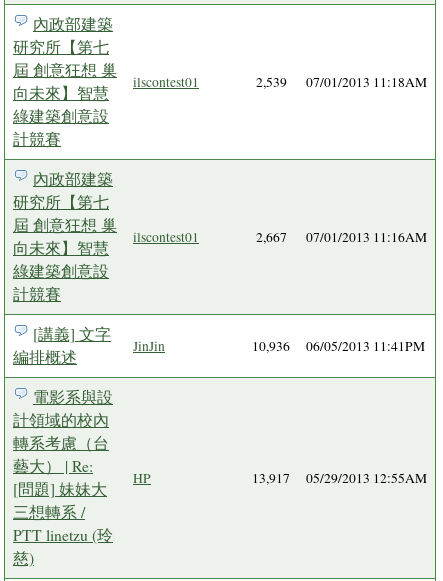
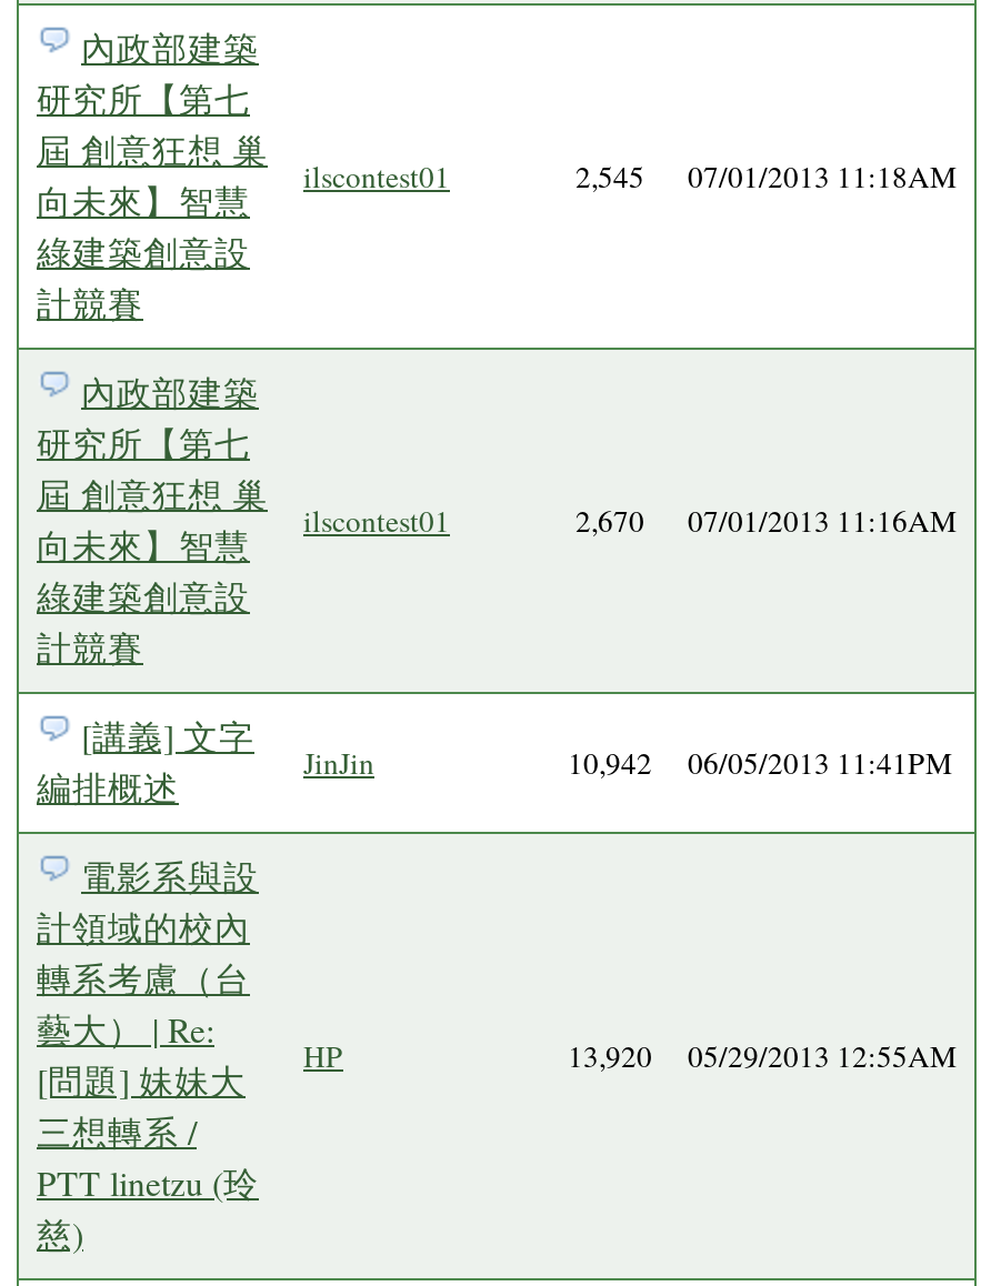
- 2,539 07/01/2013 11:18AM
+ 2,545 07/01/2013 11:18AM

- 2,667 07/01/2013 11:16AM
+ 2,670 07/01/2013 11:16AM

- 10,936 06/05/2013 11:41PM
+ 10,942 06/05/2013 11:41PM

- 13,917 05/29/2013 12:55AM
+ 13,920 05/29/2013 12:55AM
